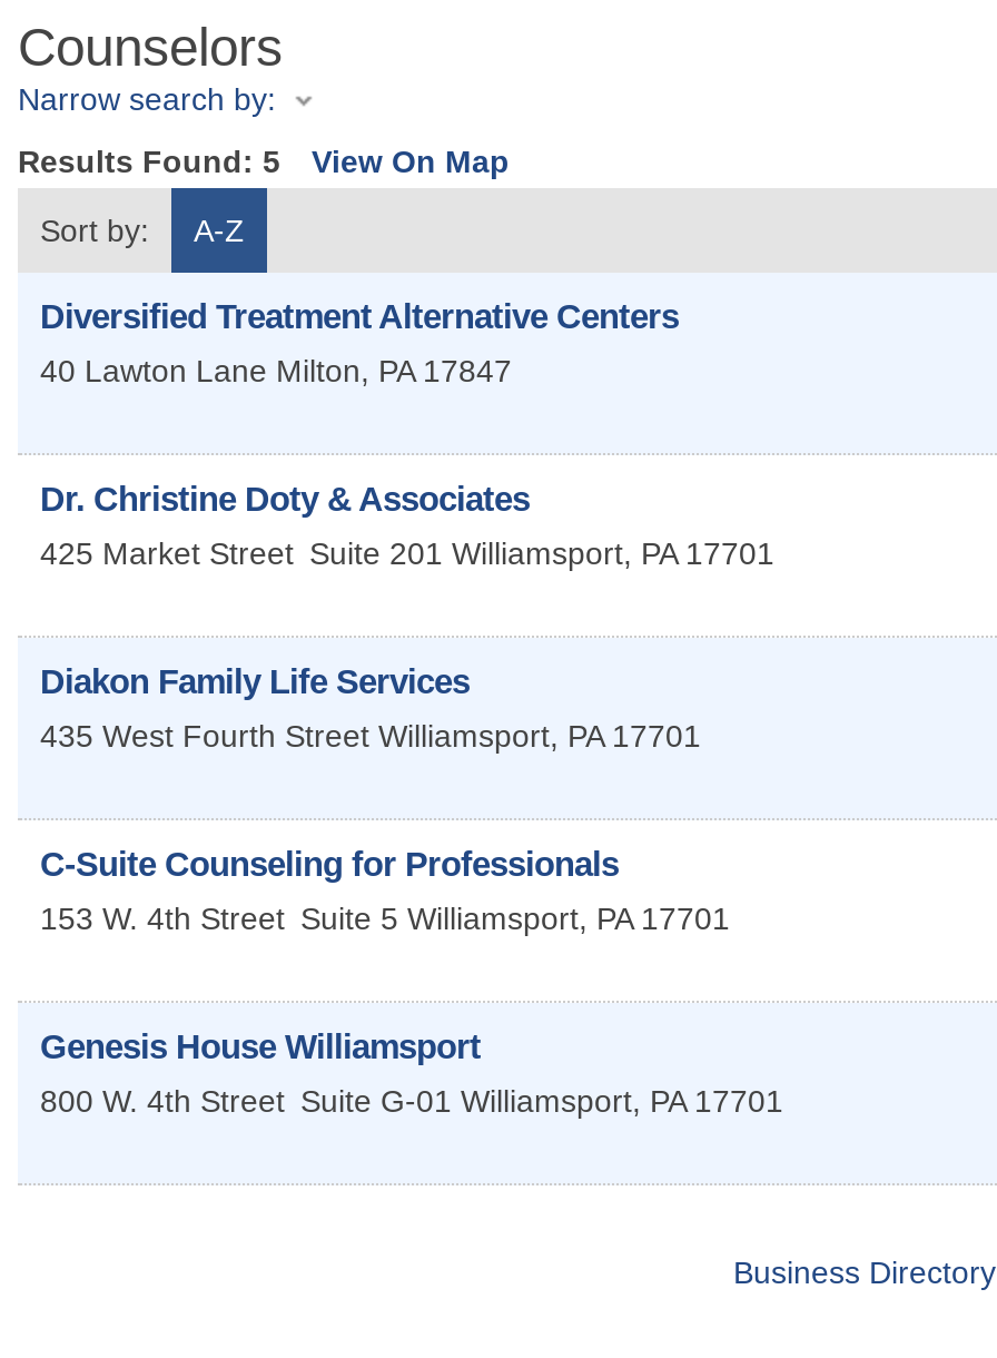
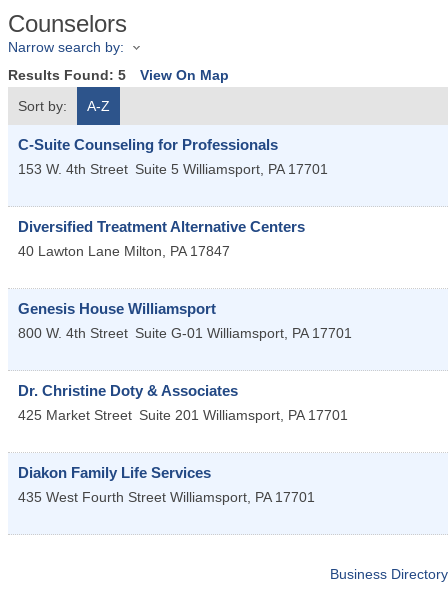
moved down: Diversified Treatment Alternative Centers | 40 Lawton Lane Milton, PA 17847

moved down: Dr. Christine Doty & Associates | 425 Market Street Suite 201 Williamsport, PA 17701 | Diakon Family Life Services | 435 West Fourth Street Williamsport, PA 17701

moved up: C-Suite Counseling for Professionals | 153 W. 4th Street Suite 5 Williamsport, PA 17701

moved up: Genesis House Williamsport | 800 W. 4th Street Suite G-01 Williamsport, PA 17701
